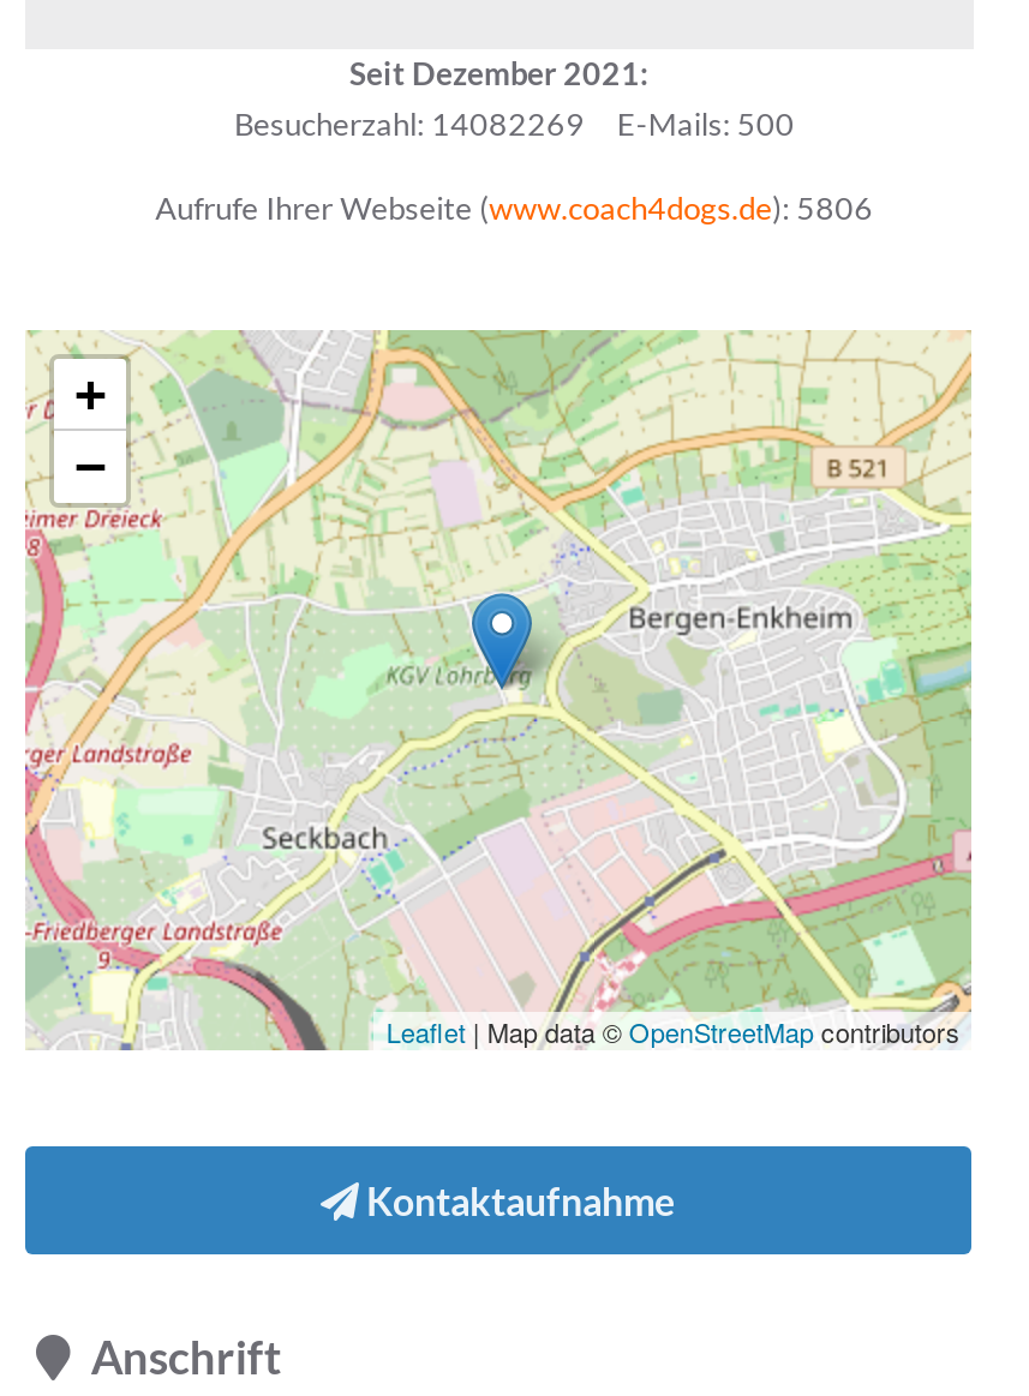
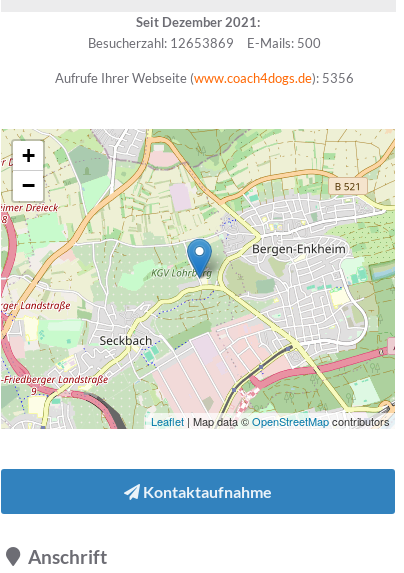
- Besucherzahl: 14082269
+ Besucherzahl: 12653869

- Aufrufe Ihrer Webseite (www.coach4dogs.de): 5806
+ Aufrufe Ihrer Webseite (www.coach4dogs.de): 5356
